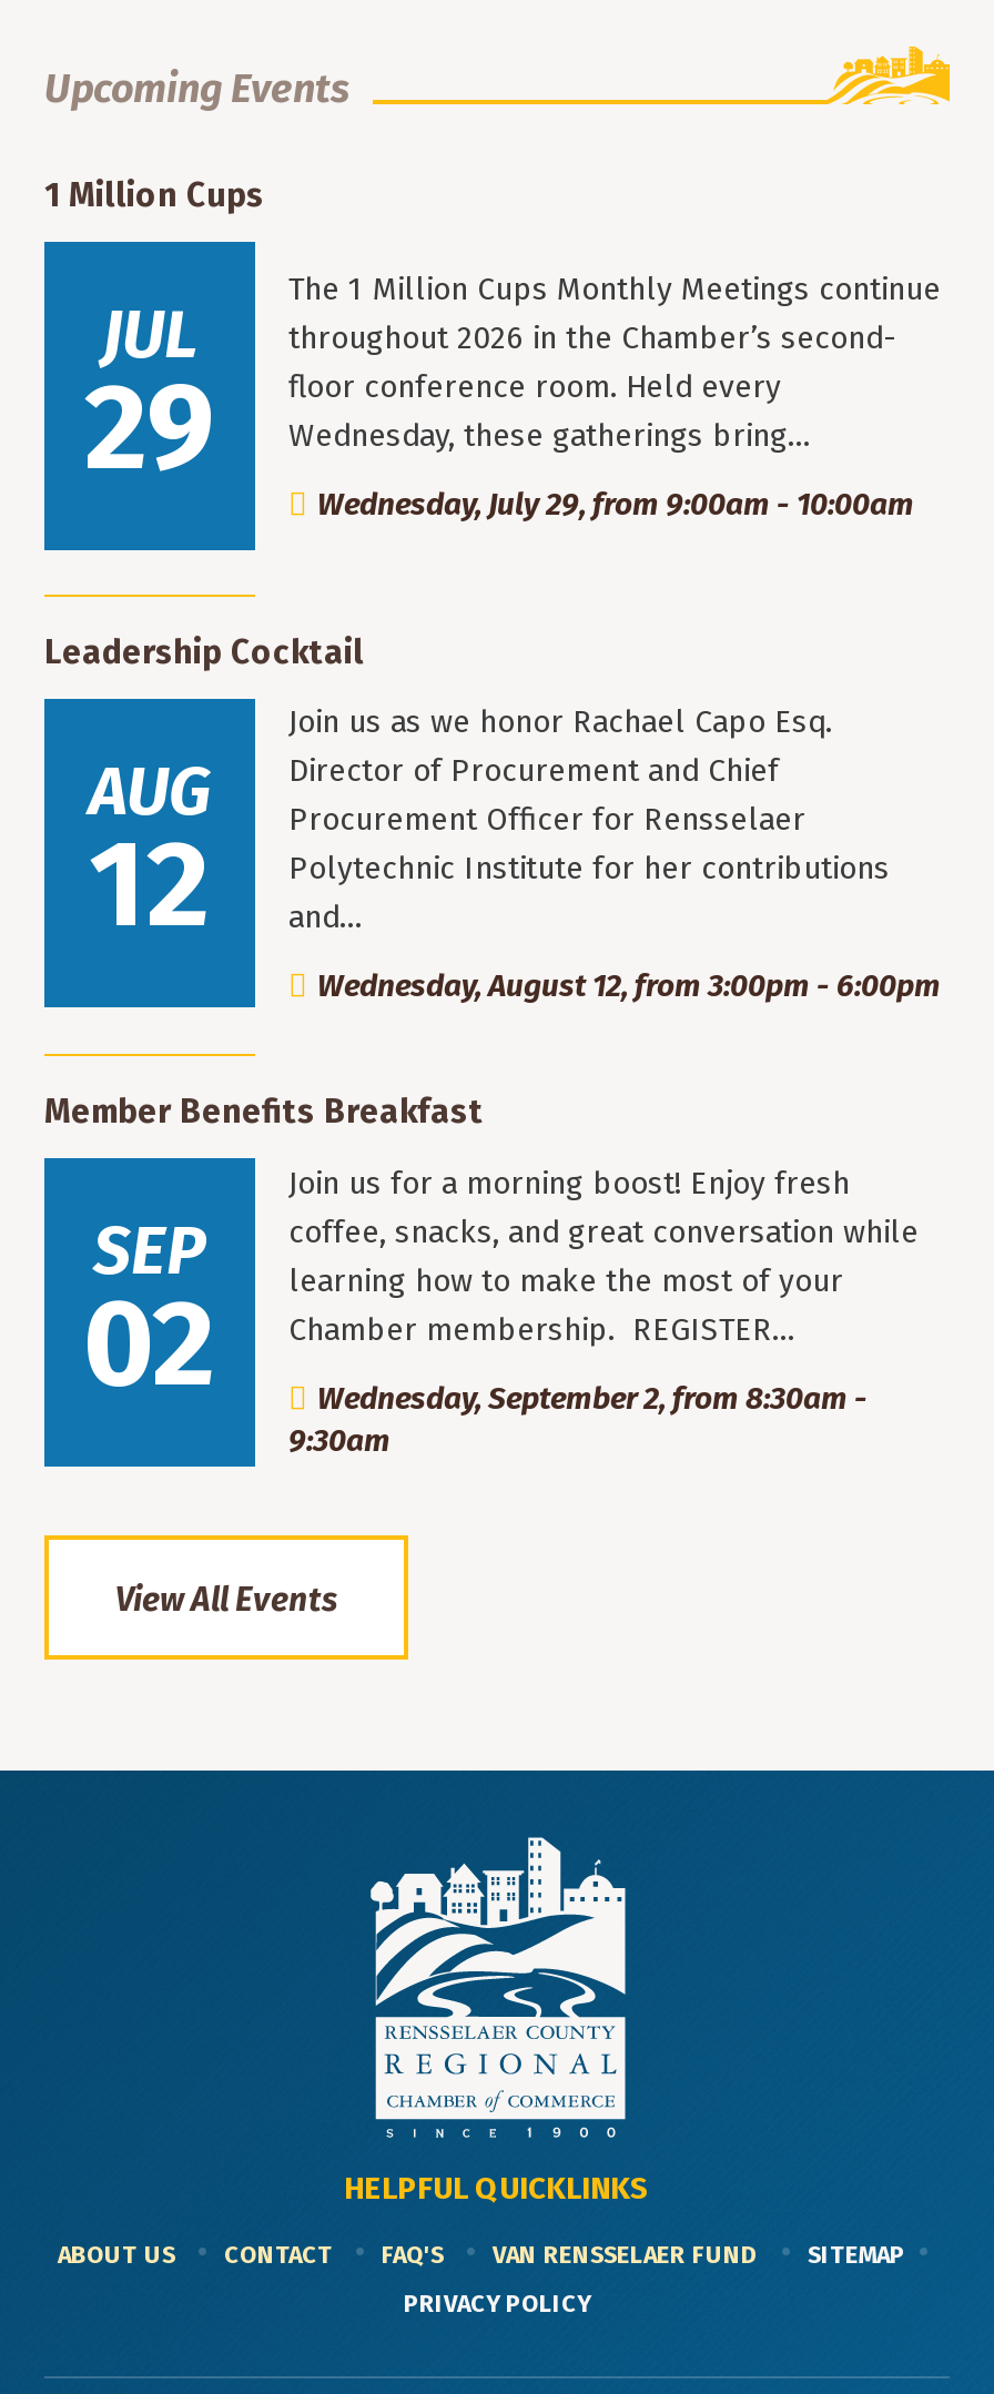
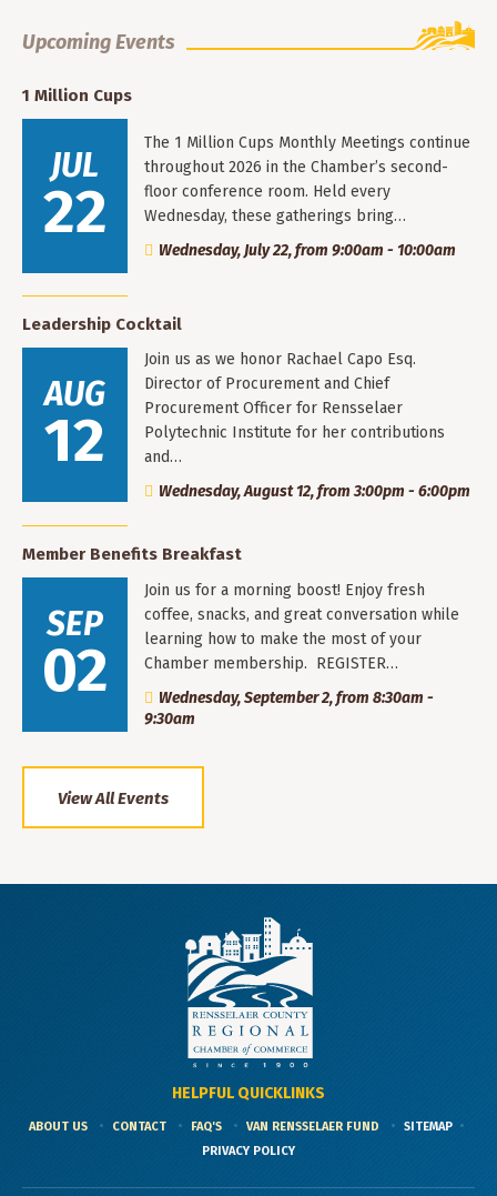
- 29 floor conference room. Held every Wednesday, these gatherings bring…
+ 22 floor conference room. Held every Wednesday, these gatherings bring…

- Wednesday, July 29, from 9:00am - 10:00am
+ Wednesday, July 22, from 9:00am - 10:00am
